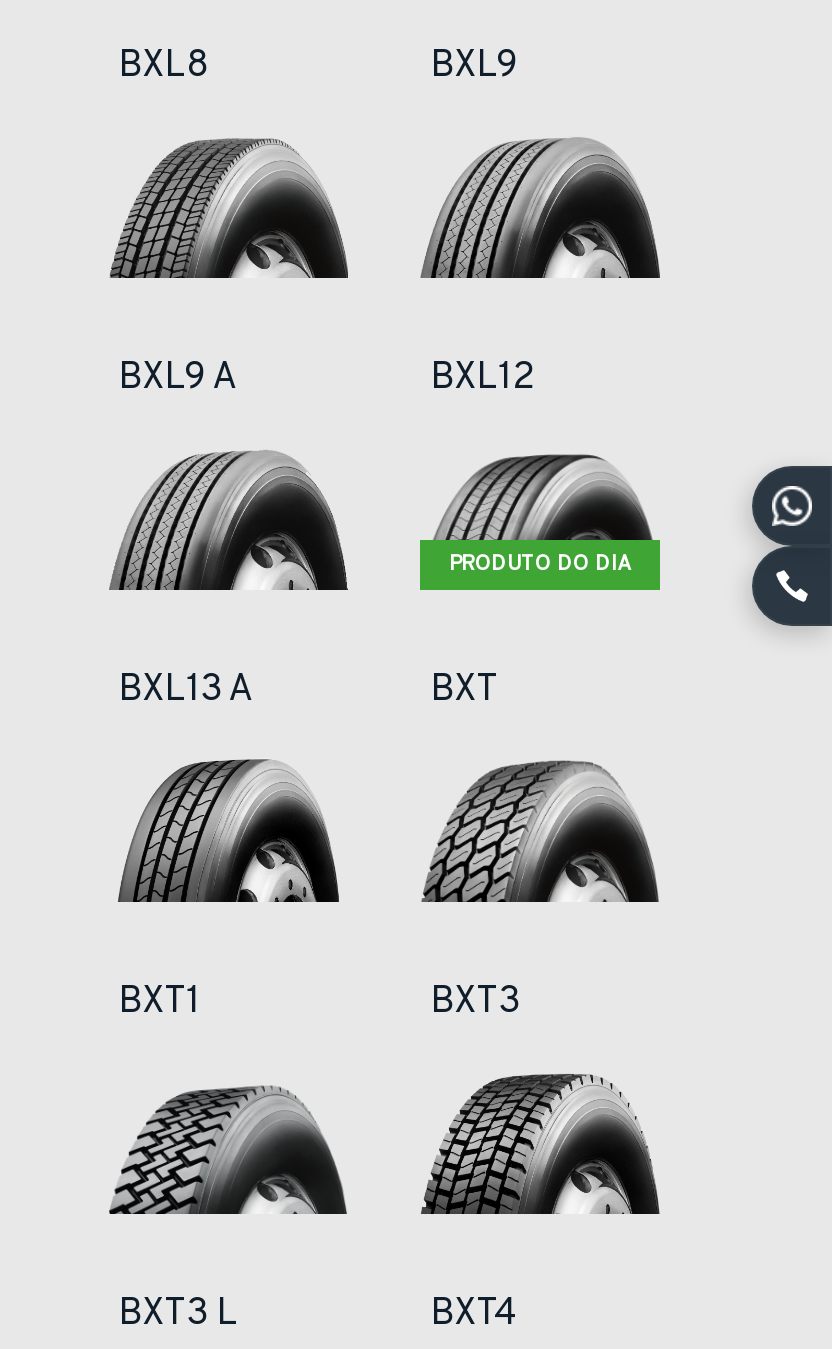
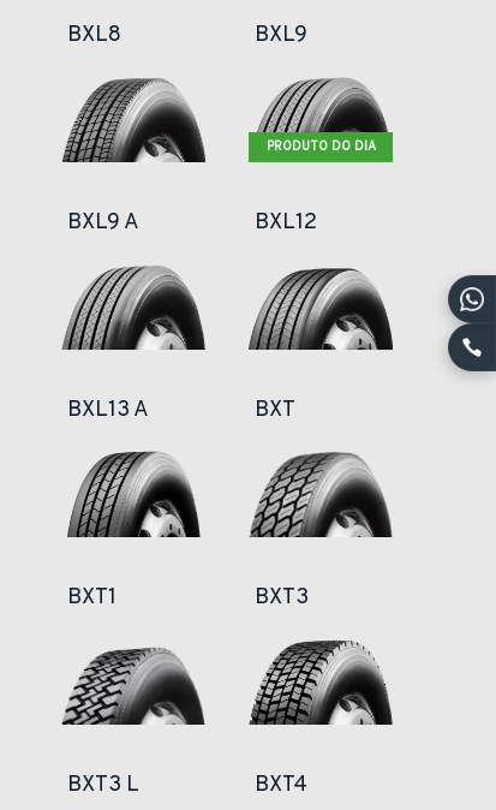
moved up: PRODUTO DO DIA
